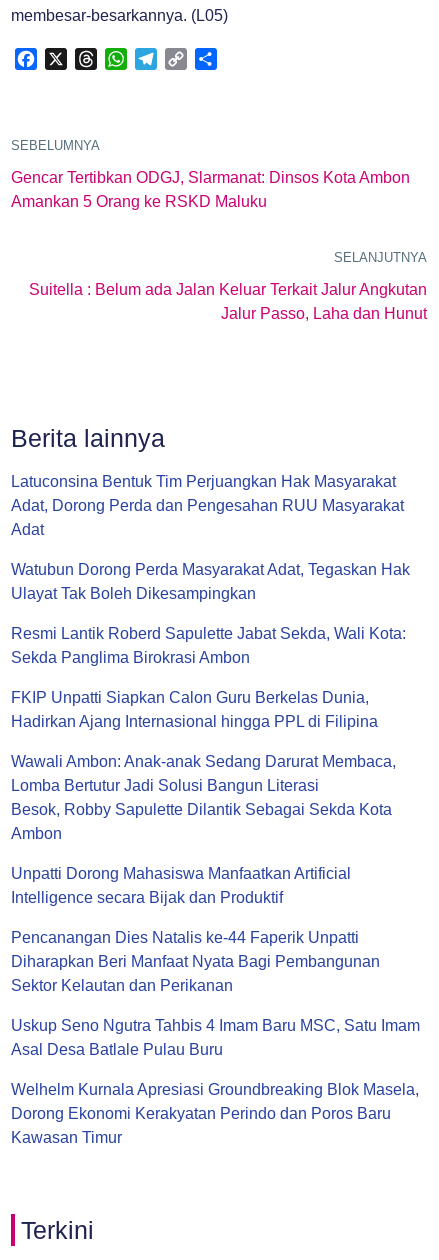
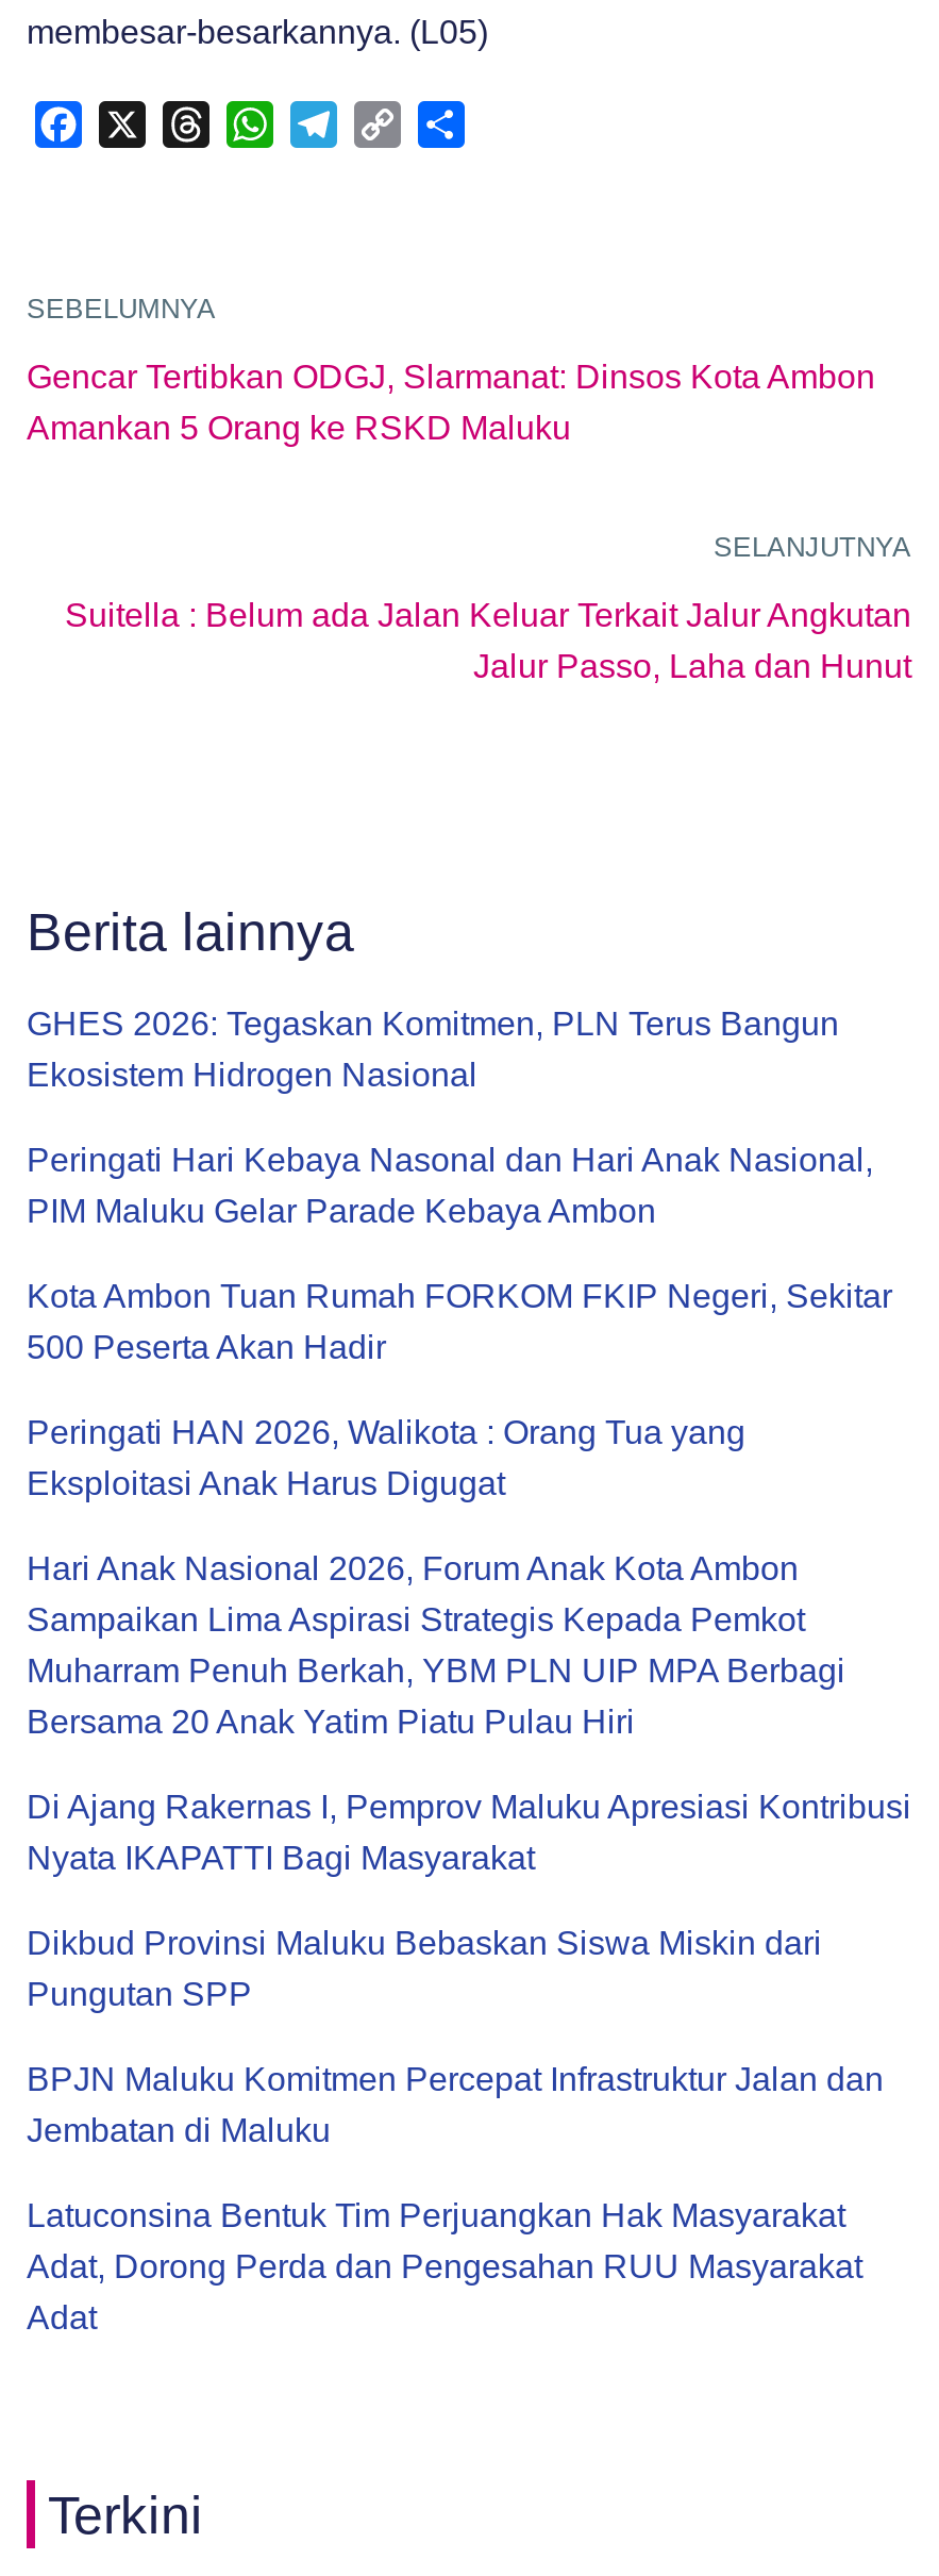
+ GHES 2026: Tegaskan Komitmen, PLN Terus Bangun
+ Ekosistem Hidrogen Nasional
+ Peringati Hari Kebaya Nasonal dan Hari Anak Nasional,
+ PIM Maluku Gelar Parade Kebaya Ambon
+ Kota Ambon Tuan Rumah FORKOM FKIP Negeri, Sekitar
+ 500 Peserta Akan Hadir
+ Peringati HAN 2026, Walikota : Orang Tua yang
+ Eksploitasi Anak Harus Digugat
+ Hari Anak Nasional 2026, Forum Anak Kota Ambon
+ Sampaikan Lima Aspirasi Strategis Kepada Pemkot
+ Muharram Penuh Berkah, YBM PLN UIP MPA Berbagi
+ Bersama 20 Anak Yatim Piatu Pulau Hiri
+ Di Ajang Rakernas I, Pemprov Maluku Apresiasi Kontribusi
+ Nyata IKAPATTI Bagi Masyarakat
+ Dikbud Provinsi Maluku Bebaskan Siswa Miskin dari
+ Pungutan SPP
+ BPJN Maluku Komitmen Percepat Infrastruktur Jalan dan
+ Jembatan di Maluku

moved down: Latuconsina Bentuk Tim Perjuangkan Hak Masyarakat | Adat, Dorong Perda dan Pengesahan RUU Masyarakat | Adat

- Watubun Dorong Perda Masyarakat Adat, Tegaskan Hak
- Ulayat Tak Boleh Dikesampingkan
- Resmi Lantik Roberd Sapulette Jabat Sekda, Wali Kota:
- Sekda Panglima Birokrasi Ambon
- FKIP Unpatti Siapkan Calon Guru Berkelas Dunia,
- Hadirkan Ajang Internasional hingga PPL di Filipina
- Wawali Ambon: Anak-anak Sedang Darurat Membaca,
- Lomba Bertutur Jadi Solusi Bangun Literasi
- Besok, Robby Sapulette Dilantik Sebagai Sekda Kota
- Ambon
- Unpatti Dorong Mahasiswa Manfaatkan Artificial
- Intelligence secara Bijak dan Produktif
- Pencanangan Dies Natalis ke-44 Faperik Unpatti
- Diharapkan Beri Manfaat Nyata Bagi Pembangunan
- Sektor Kelautan dan Perikanan
- Uskup Seno Ngutra Tahbis 4 Imam Baru MSC, Satu Imam
- Asal Desa Batlale Pulau Buru
- Welhelm Kurnala Apresiasi Groundbreaking Blok Masela,
- Dorong Ekonomi Kerakyatan Perindo dan Poros Baru
- Kawasan Timur
